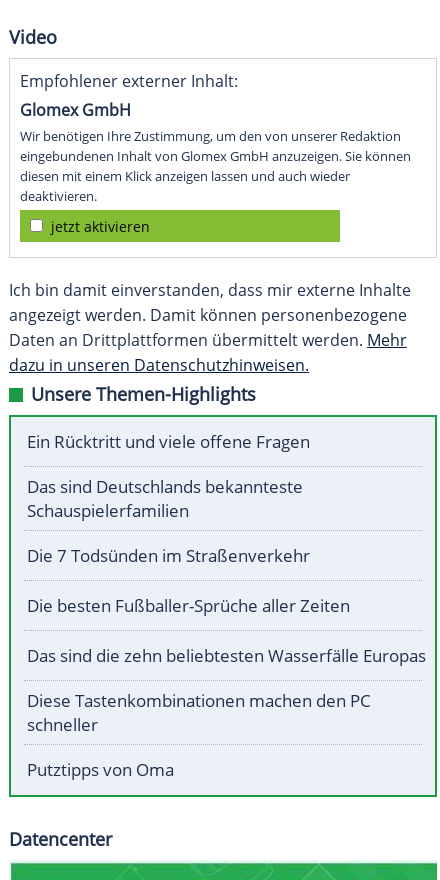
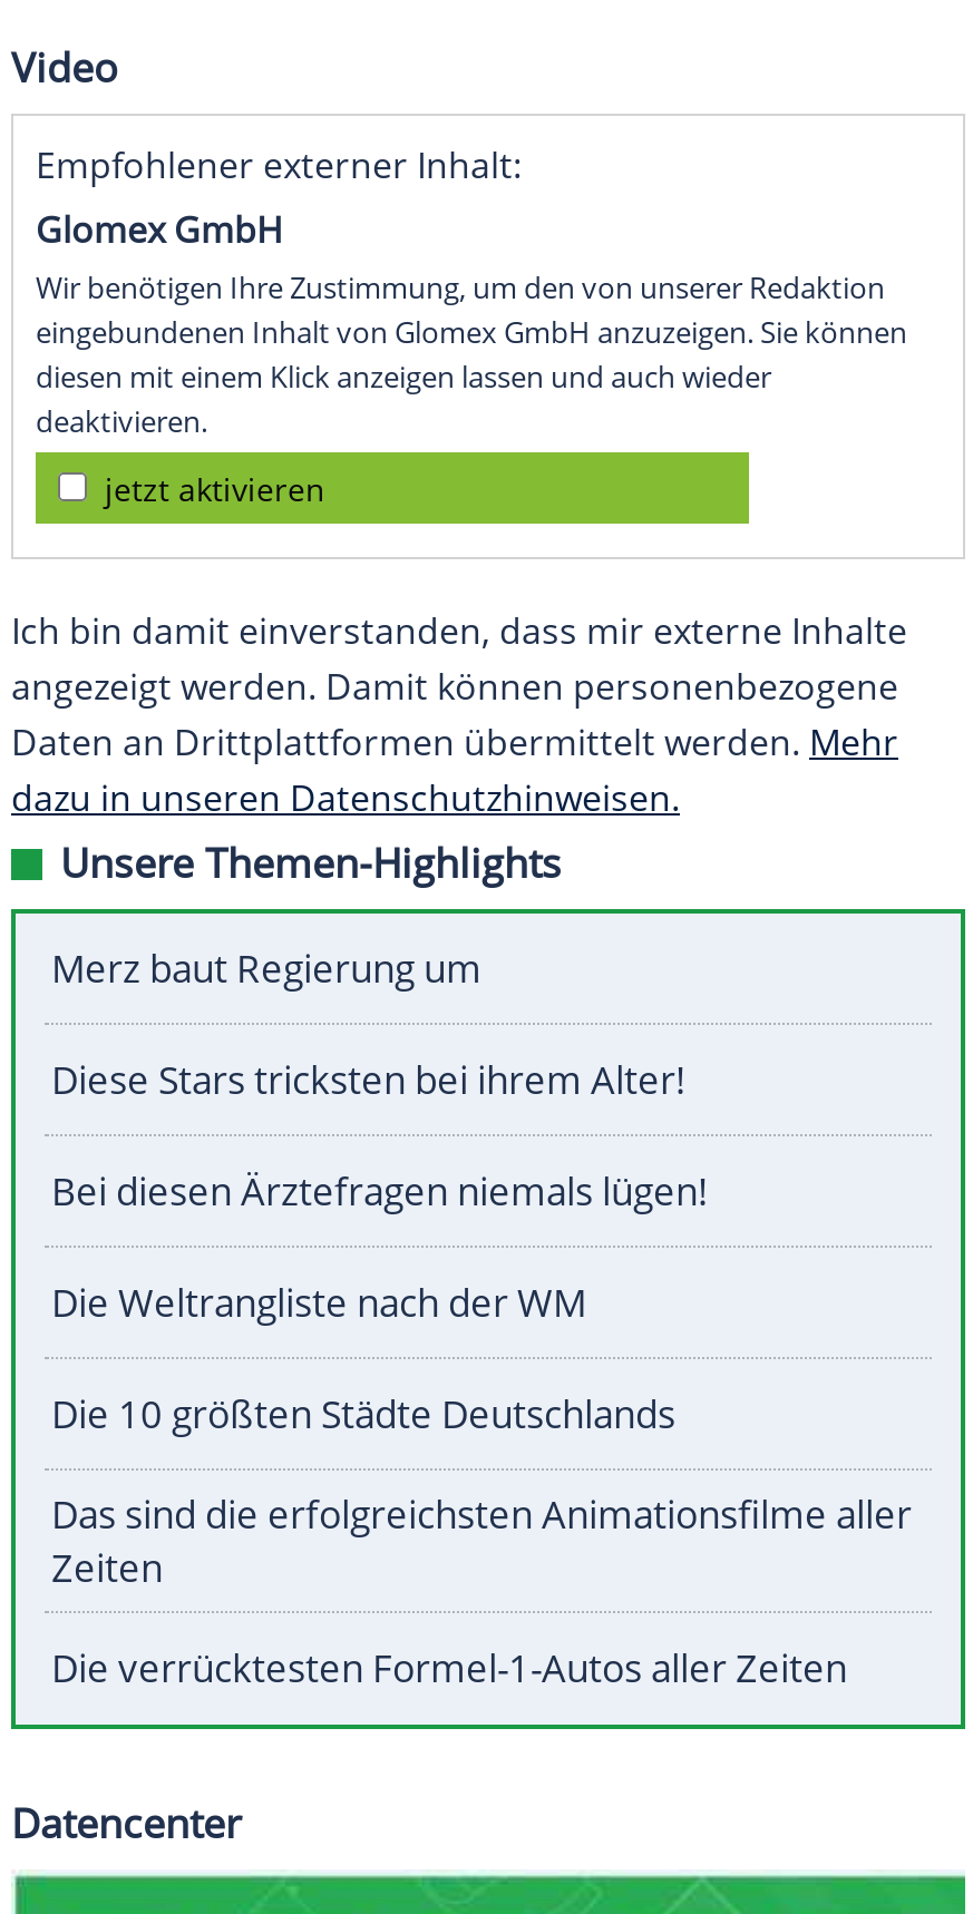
- Ein Rücktritt und viele offene Fragen
+ Merz baut Regierung um

- Das sind Deutschlands bekannteste
- Schauspielerfamilien
+ Diese Stars tricksten bei ihrem Alter!

- Die 7 Todsünden im Straßenverkehr
+ Bei diesen Ärztefragen niemals lügen!

- Die besten Fußballer-Sprüche aller Zeiten
+ Die Weltrangliste nach der WM

- Das sind die zehn beliebtesten Wasserfälle Europas
+ Die 10 größten Städte Deutschlands

- Diese Tastenkombinationen machen den PC
- schneller
+ Das sind die erfolgreichsten Animationsfilme aller
+ Zeiten

- Putztipps von Oma
+ Die verrücktesten Formel-1-Autos aller Zeiten
